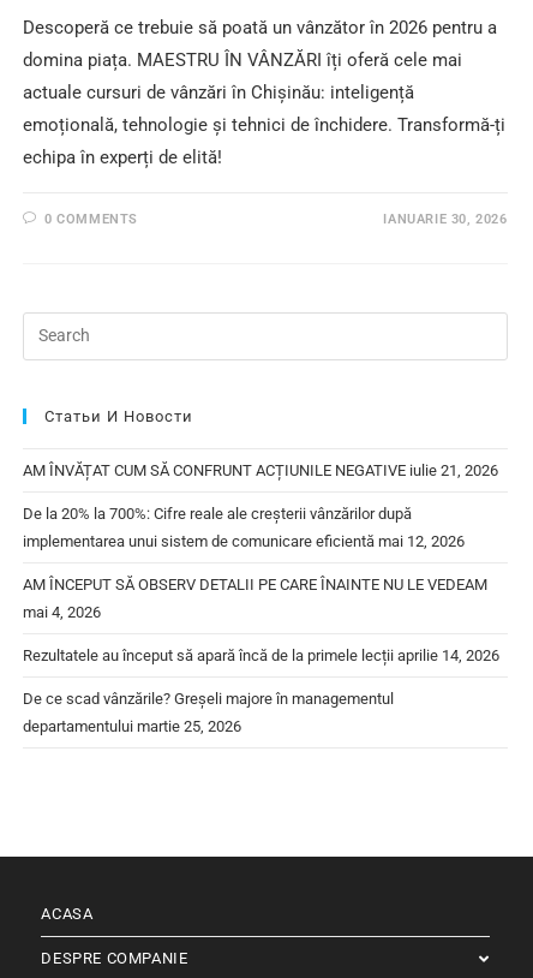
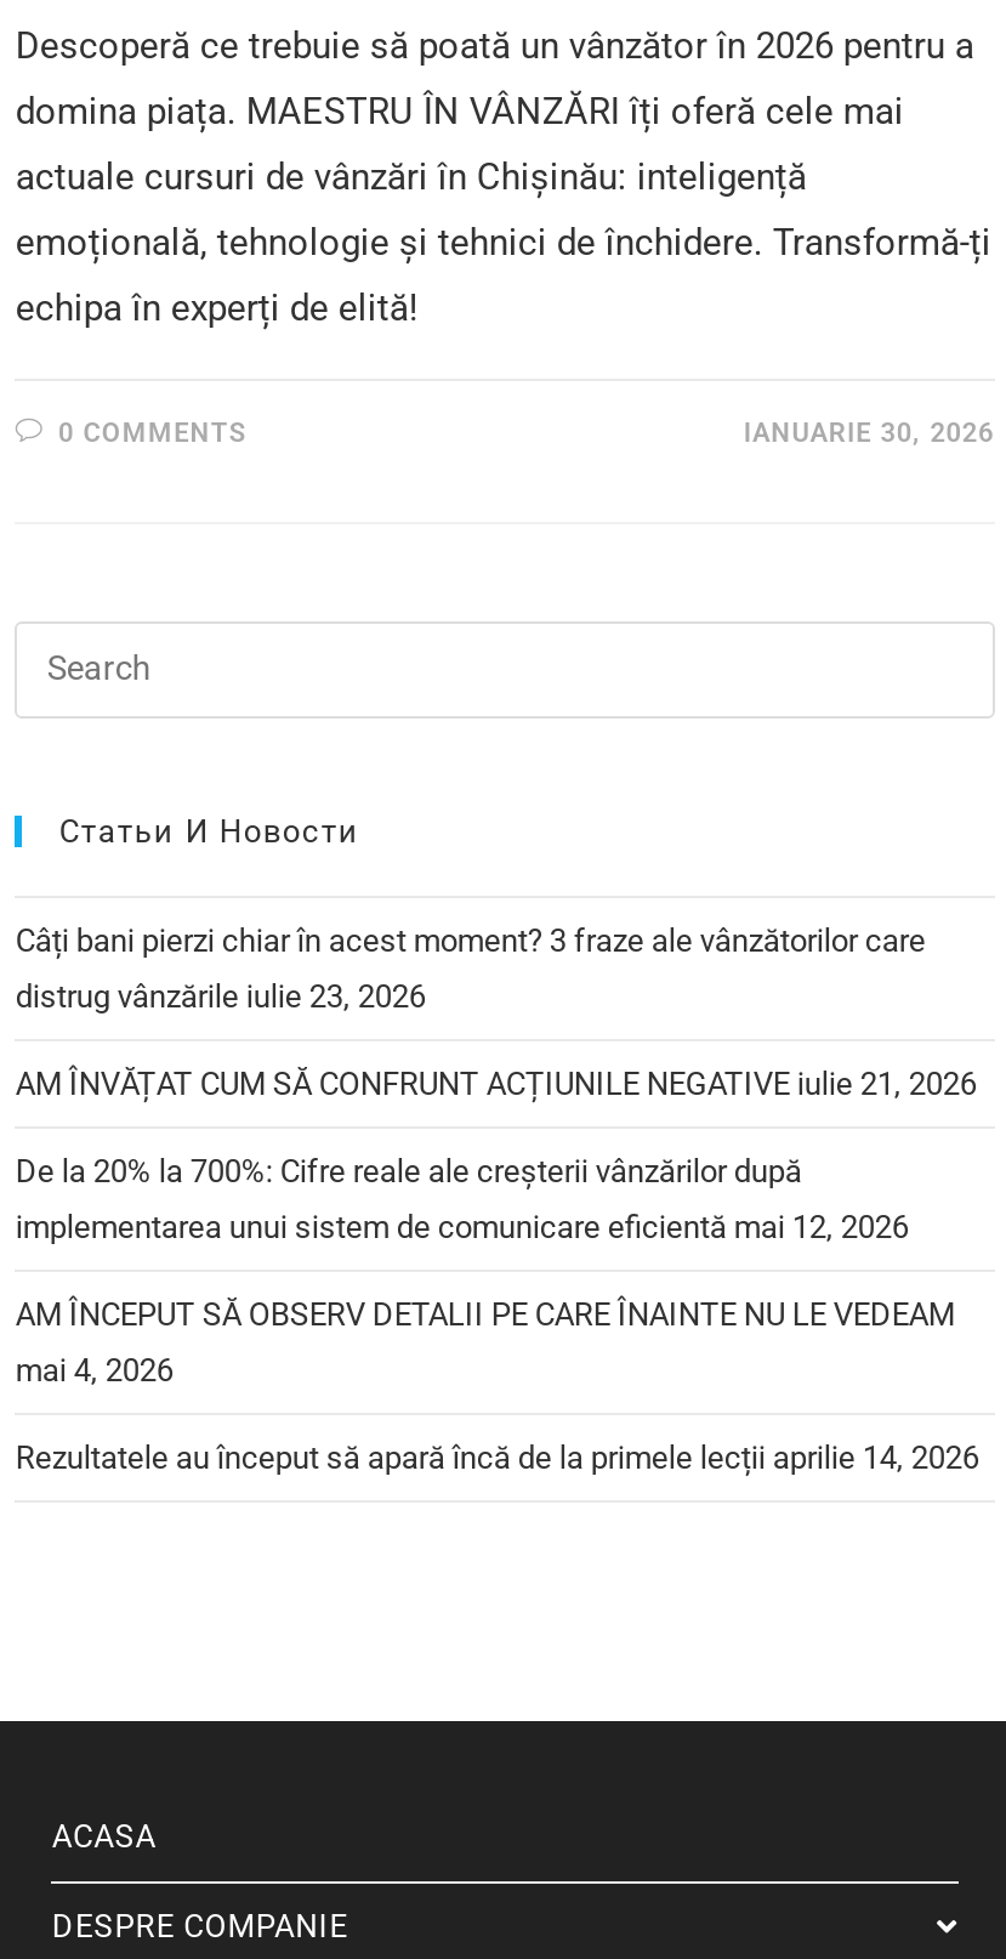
+ Câți bani pierzi chiar în acest moment? 3 fraze ale vânzătorilor care
+ distrug vânzările iulie 23, 2026

moved down: AM ÎNVĂȚAT CUM SĂ CONFRUNT ACȚIUNILE NEGATIVE iulie 21, 2026 | De la 20% la 700%: Cifre reale ale creșterii vânzărilor după | implementarea unui sistem de comunicare eficientă mai 12, 2026 | AM ÎNCEPUT SĂ OBSERV DETALII PE CARE ÎNAINTE NU LE VEDEAM | mai 4, 2026 | Rezultatele au început să apară încă de la primele lecții aprilie 14, 2026

- De ce scad vânzările? Greșeli majore în managementul
- departamentului martie 25, 2026
